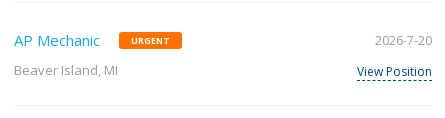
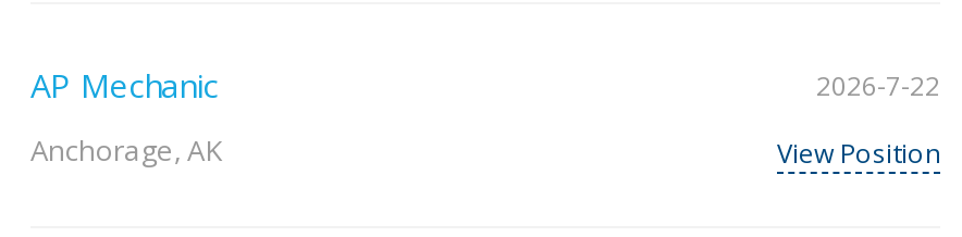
- URGENT
- Beaver Island, MI
+ Anchorage, AK

- 2026-7-20
+ 2026-7-22
